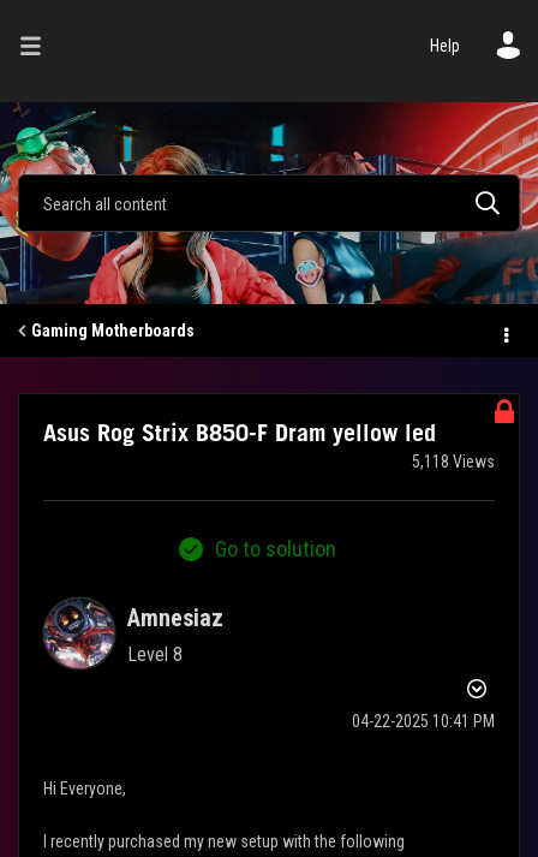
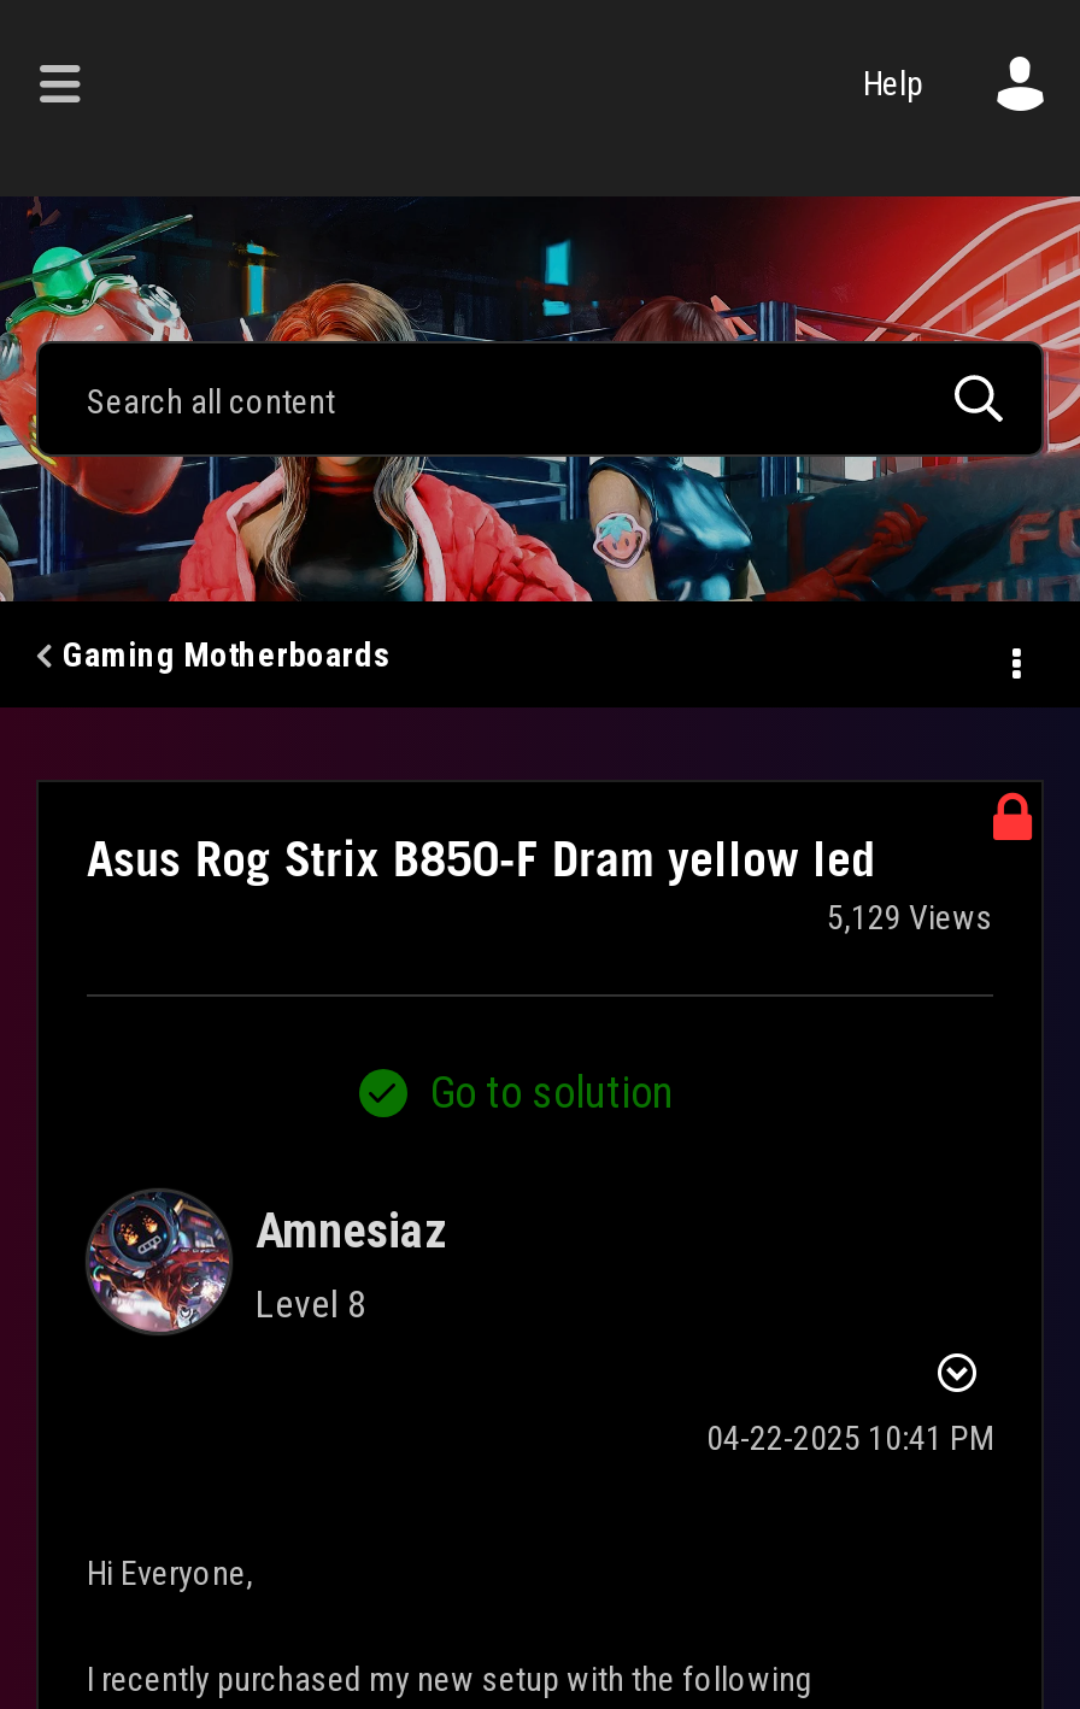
- 5,118 Views
+ 5,129 Views
